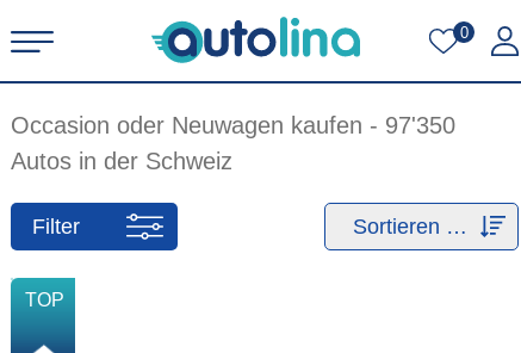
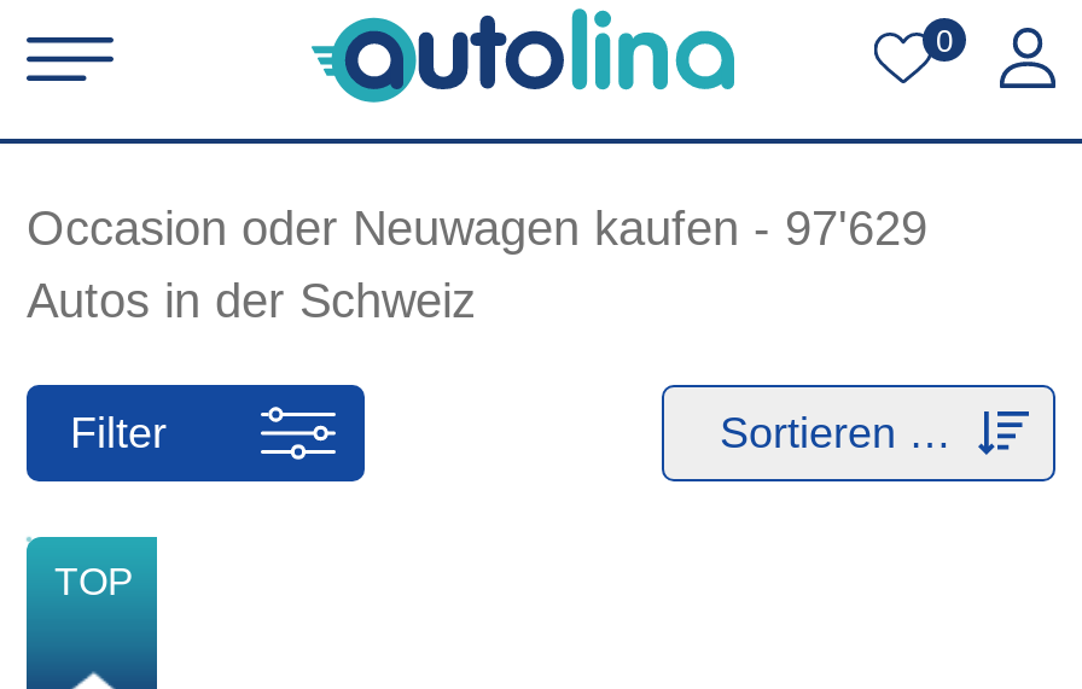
- Occasion oder Neuwagen kaufen - 97'350
+ Occasion oder Neuwagen kaufen - 97'629
